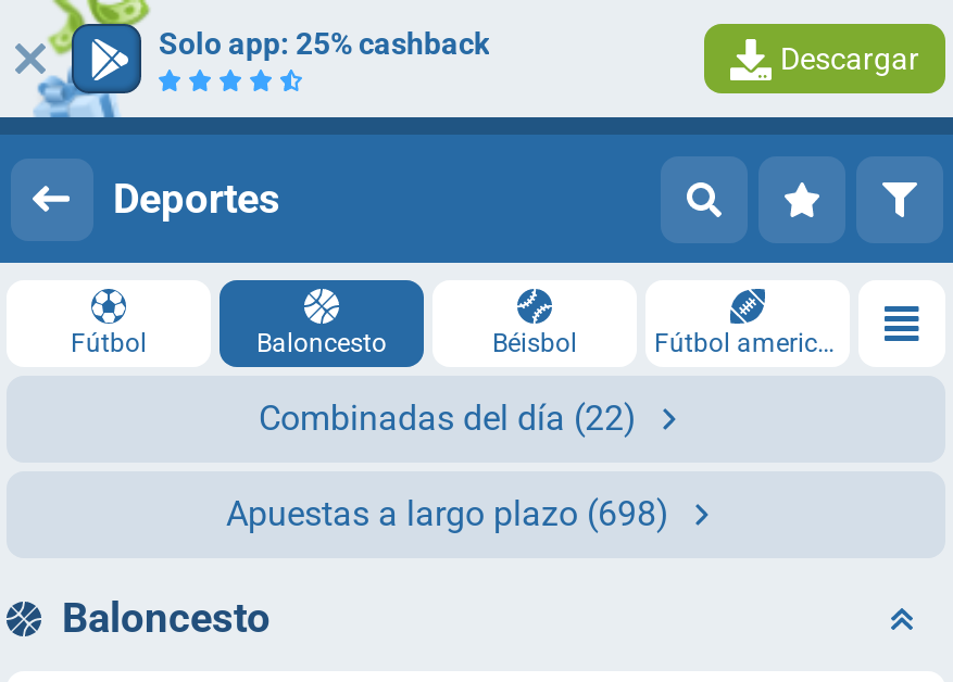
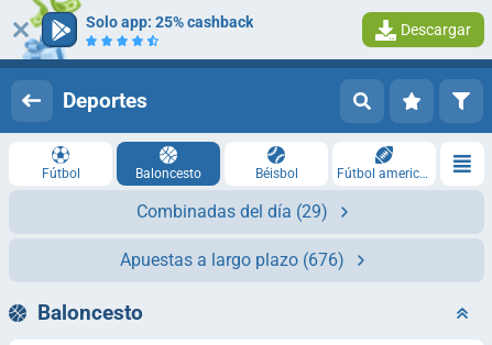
- Combinadas del día (22)
+ Combinadas del día (29)

- Apuestas a largo plazo (698)
+ Apuestas a largo plazo (676)
